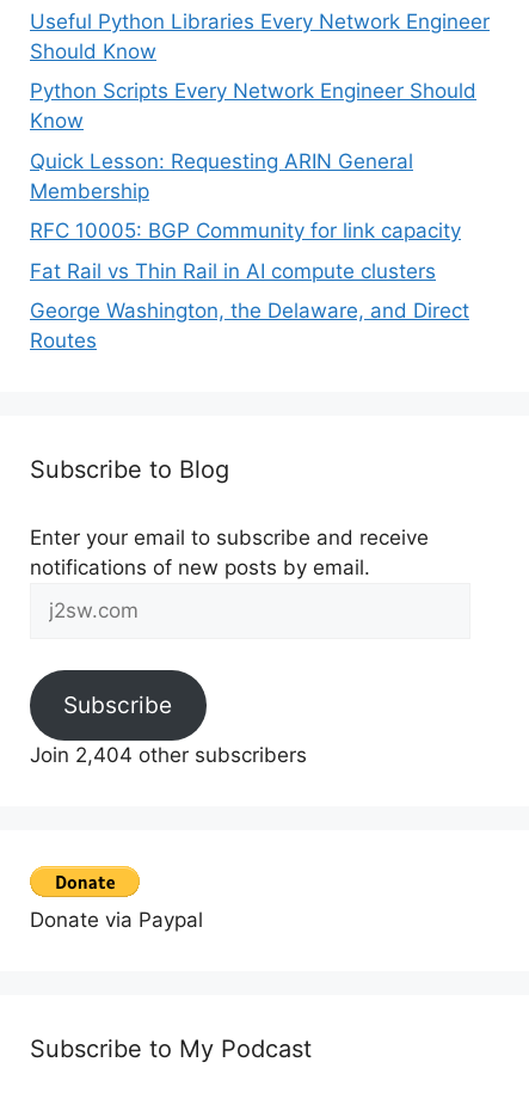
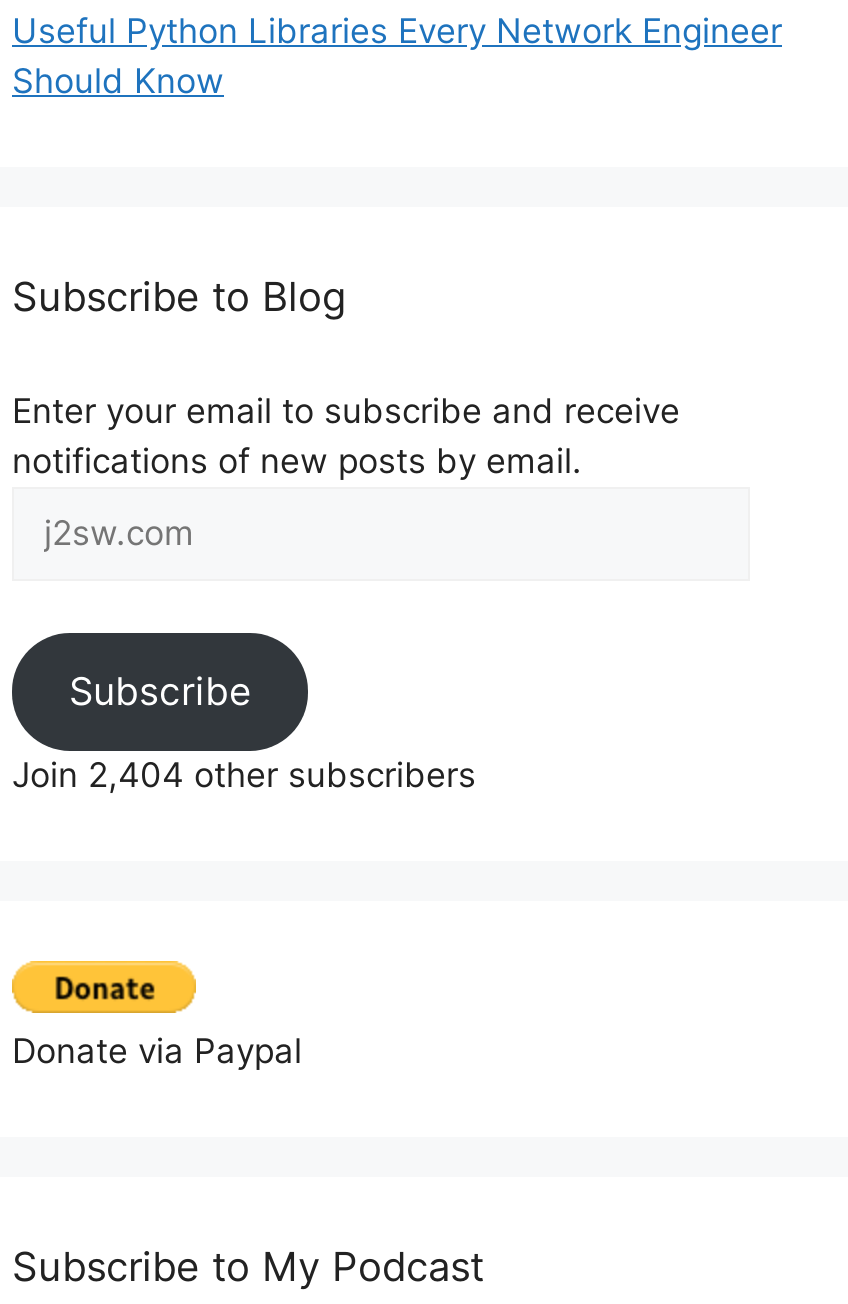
- Python Scripts Every Network Engineer Should
- Know
- Quick Lesson: Requesting ARIN General
- Membership
- RFC 10005: BGP Community for link capacity
- Fat Rail vs Thin Rail in AI compute clusters
- George Washington, the Delaware, and Direct
- Routes
